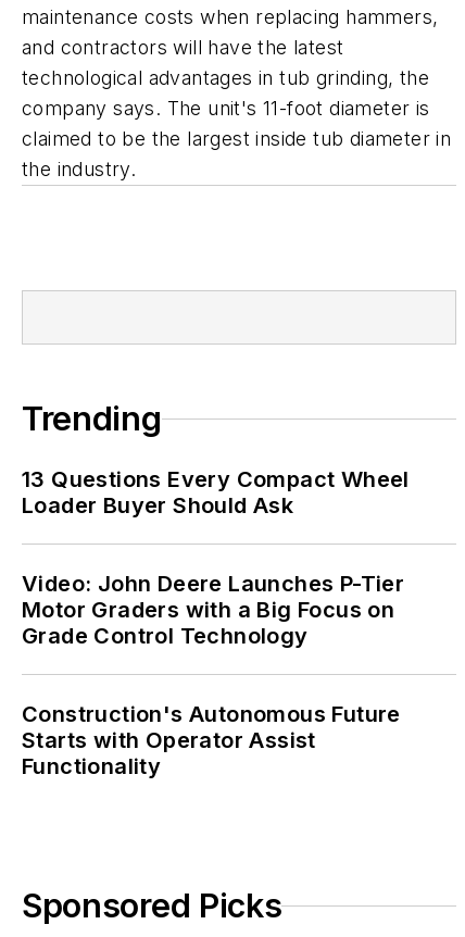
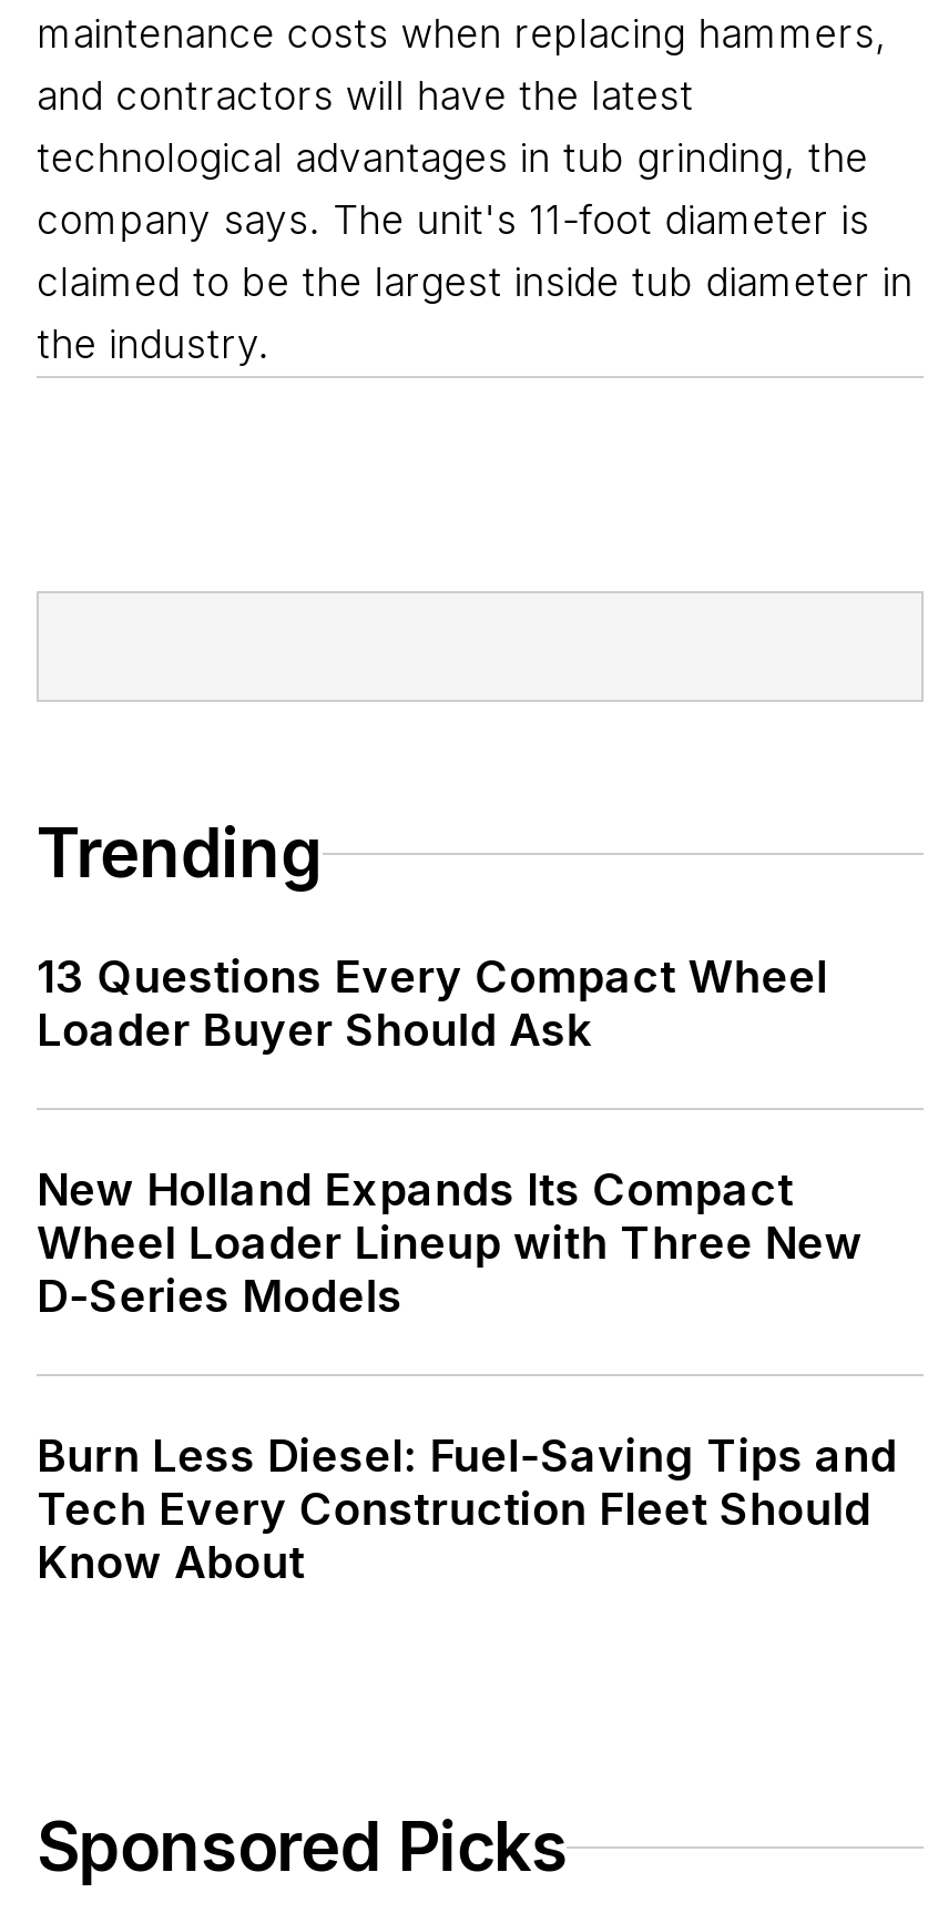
- Video: John Deere Launches P-Tier
- Motor Graders with a Big Focus on
- Grade Control Technology
+ New Holland Expands Its Compact
+ Wheel Loader Lineup with Three New
+ D-Series Models

- Construction's Autonomous Future
- Starts with Operator Assist
- Functionality
+ Burn Less Diesel: Fuel-Saving Tips and
+ Tech Every Construction Fleet Should
+ Know About
